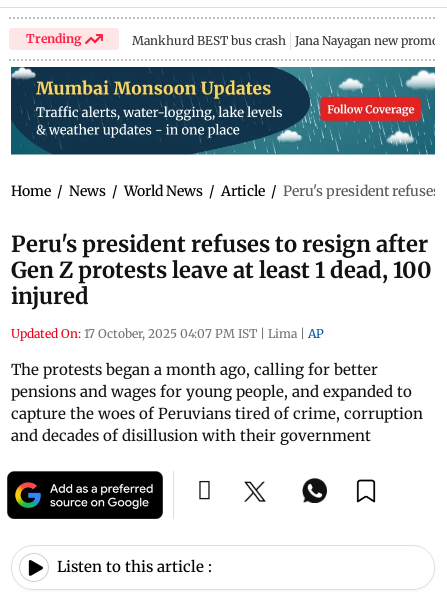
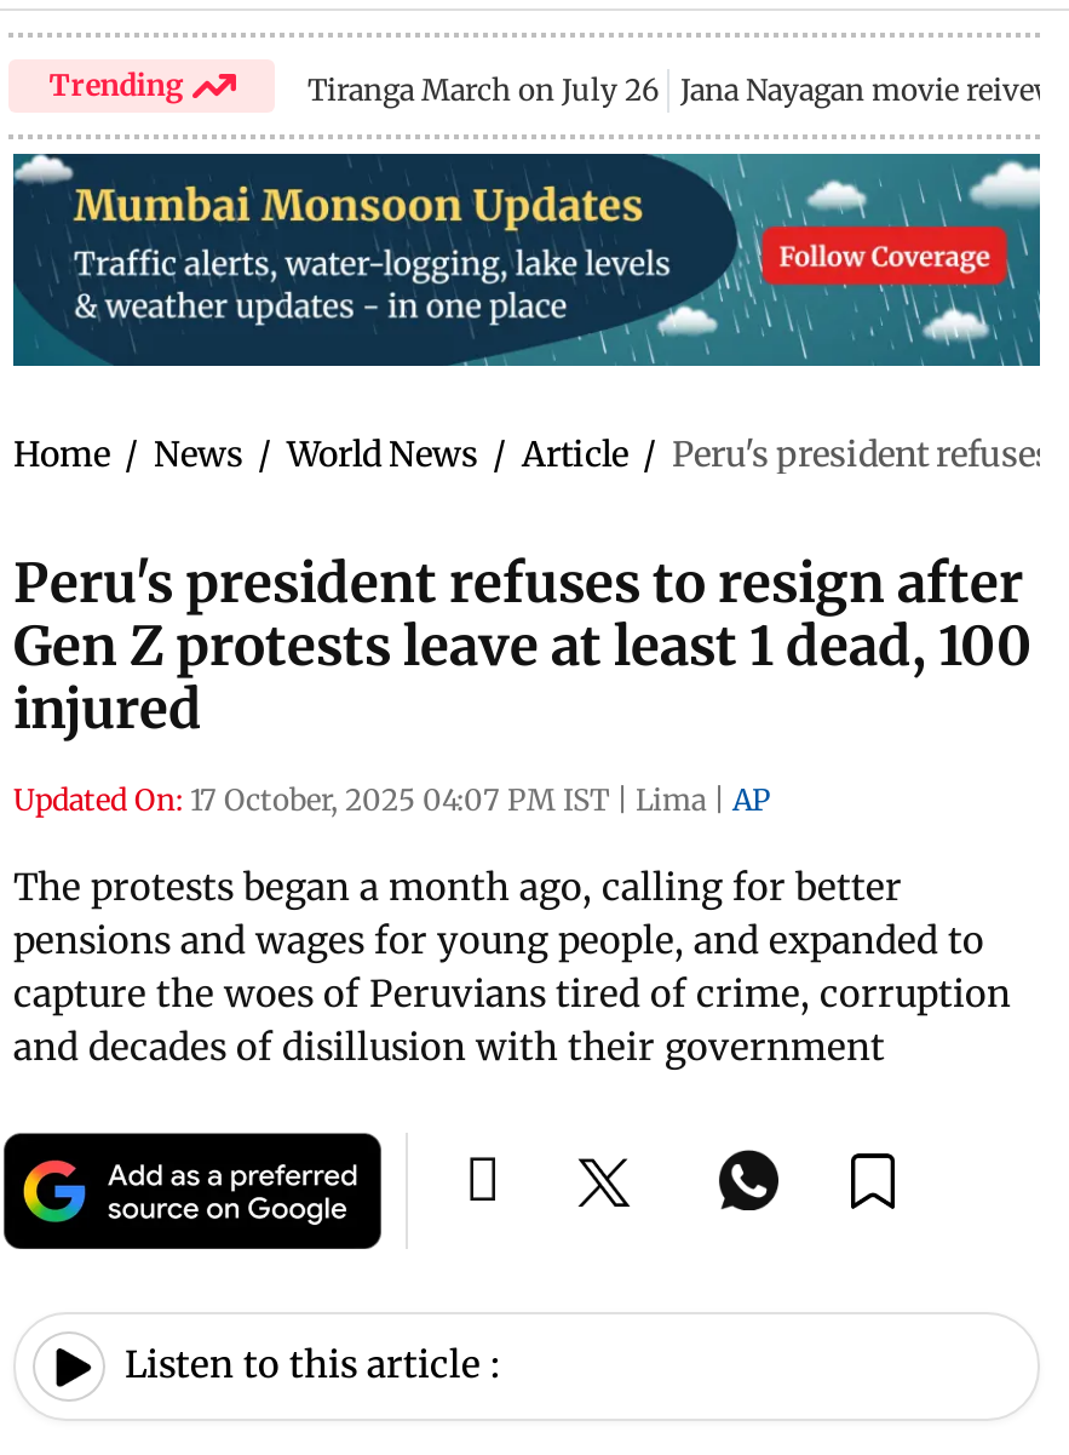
- Mankhurd BEST bus crash Jana Nayagan new promo
+ Tiranga March on July 26 Jana Nayagan movie reivew
